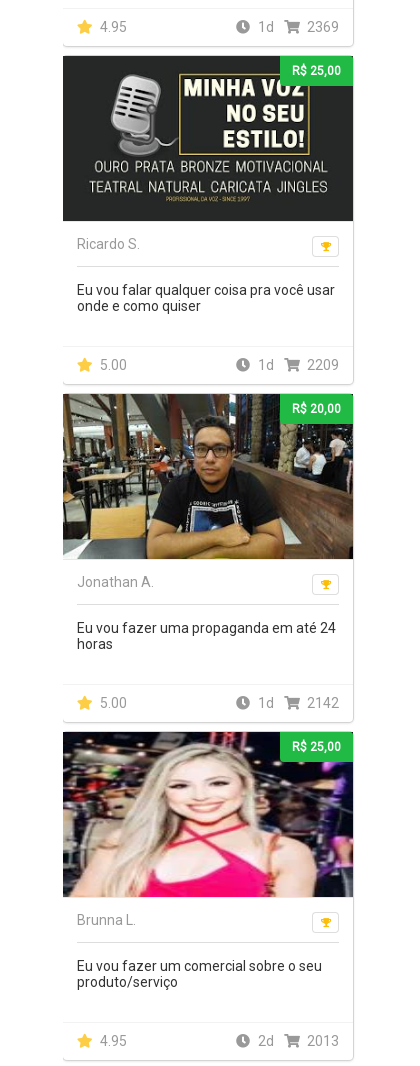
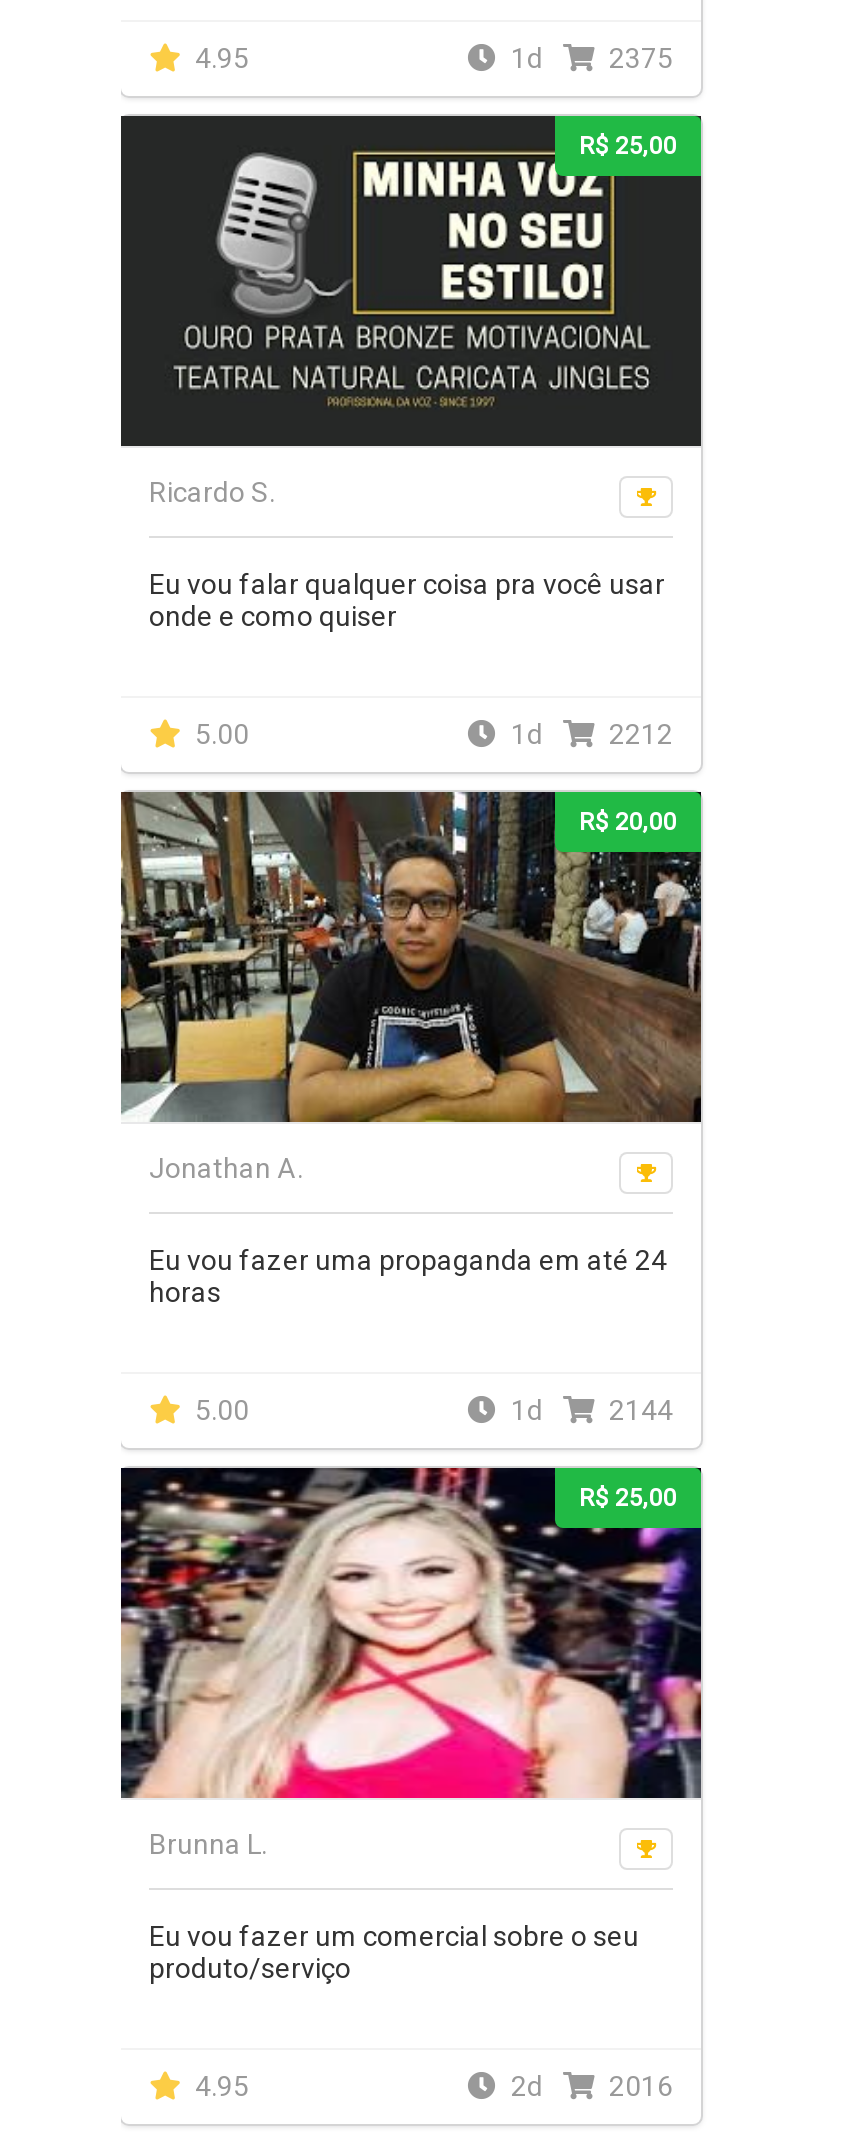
- 1d 2369
+ 1d 2375

- 1d 2209
+ 1d 2212

- 1d 2142
+ 1d 2144

- 2d 2013
+ 2d 2016
